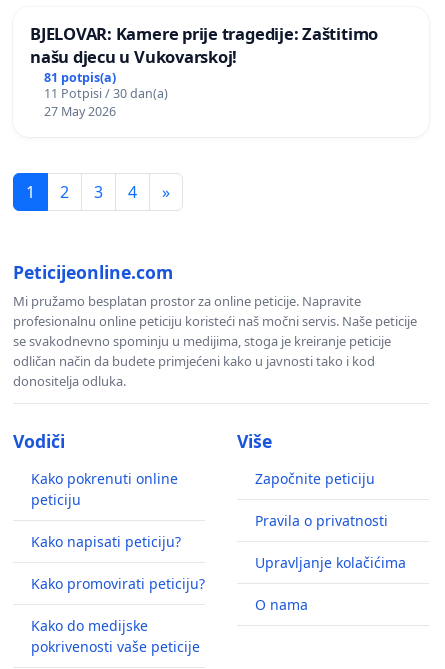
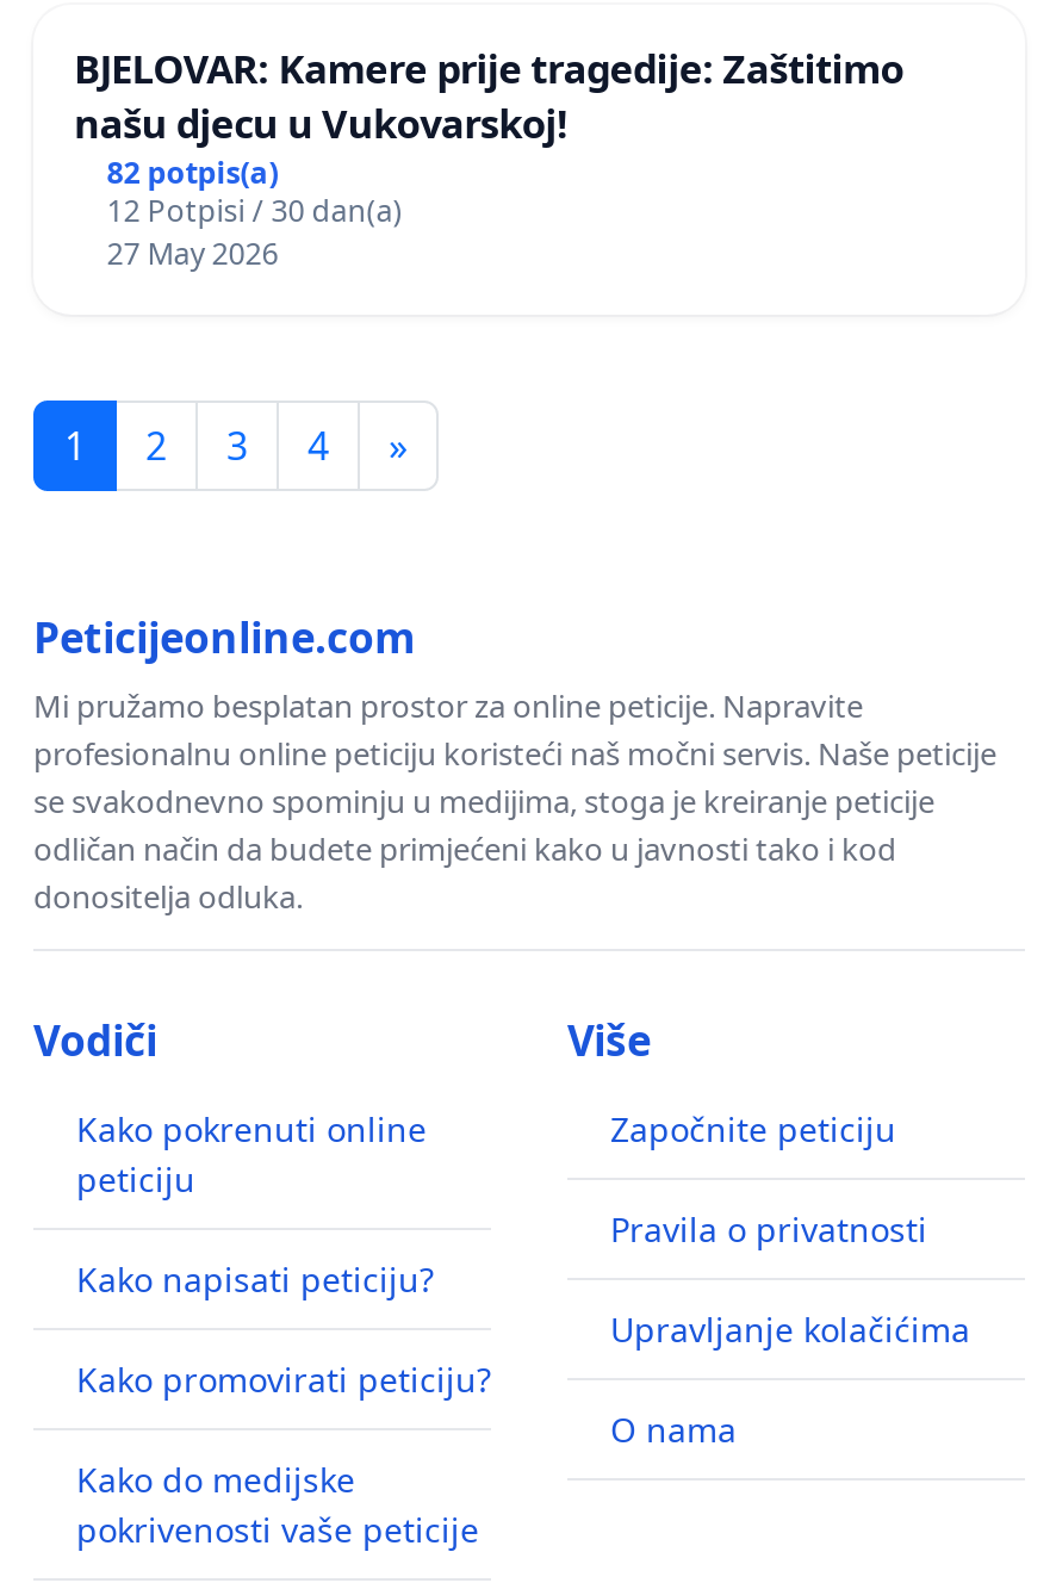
- 81 potpis(a)
+ 82 potpis(a)

- 11 Potpisi / 30 dan(a)
+ 12 Potpisi / 30 dan(a)
